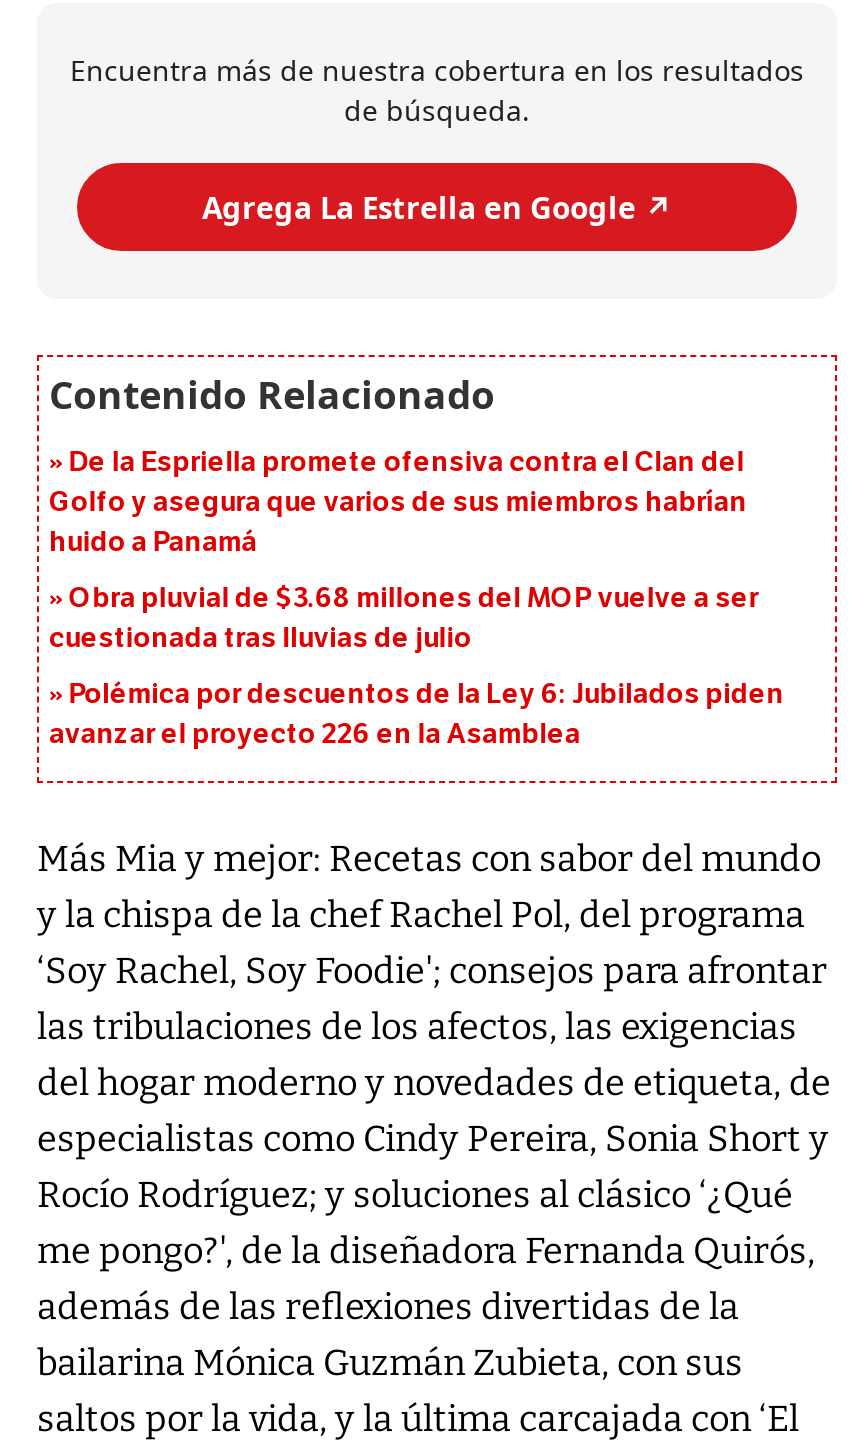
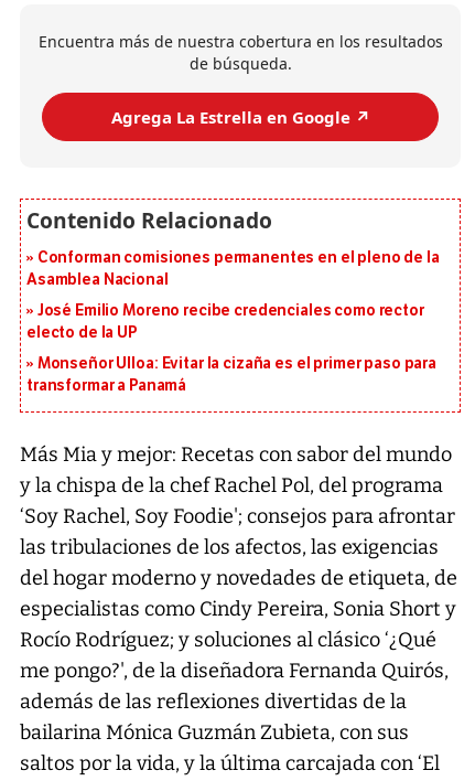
- De la Espriella promete ofensiva contra el Clan del
- Golfo y asegura que varios de sus miembros habrían
- huido a Panamá
+ Conforman comisiones permanentes en el pleno de la
+ Asamblea Nacional

- Obra pluvial de $3.68 millones del MOP vuelve a ser
- cuestionada tras lluvias de julio
+ José Emilio Moreno recibe credenciales como rector
+ electo de la UP

- Polémica por descuentos de la Ley 6: Jubilados piden
- avanzar el proyecto 226 en la Asamblea
+ Monseñor Ulloa: Evitar la cizaña es el primer paso para
+ transformar a Panamá
